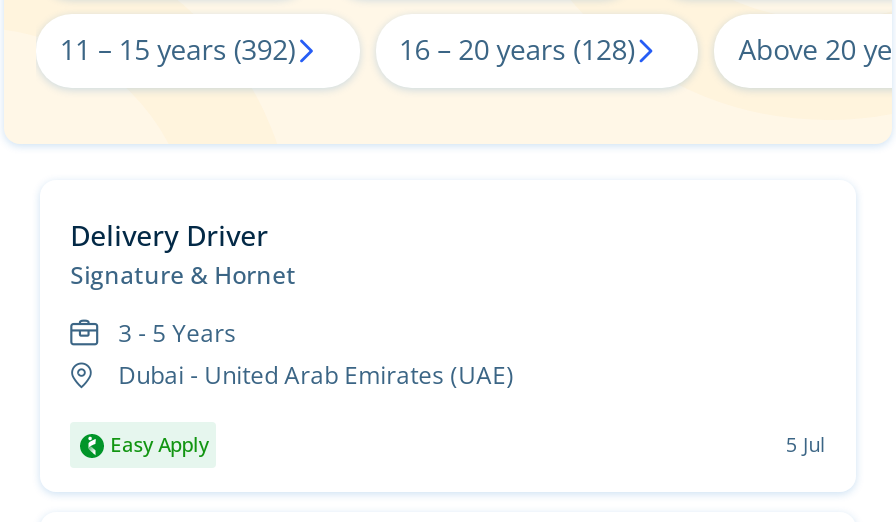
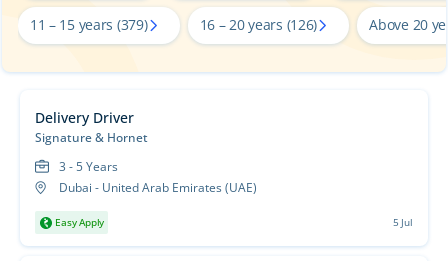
- 11 – 15 years (392)
+ 11 – 15 years (379)

- 16 – 20 years (128)
+ 16 – 20 years (126)
